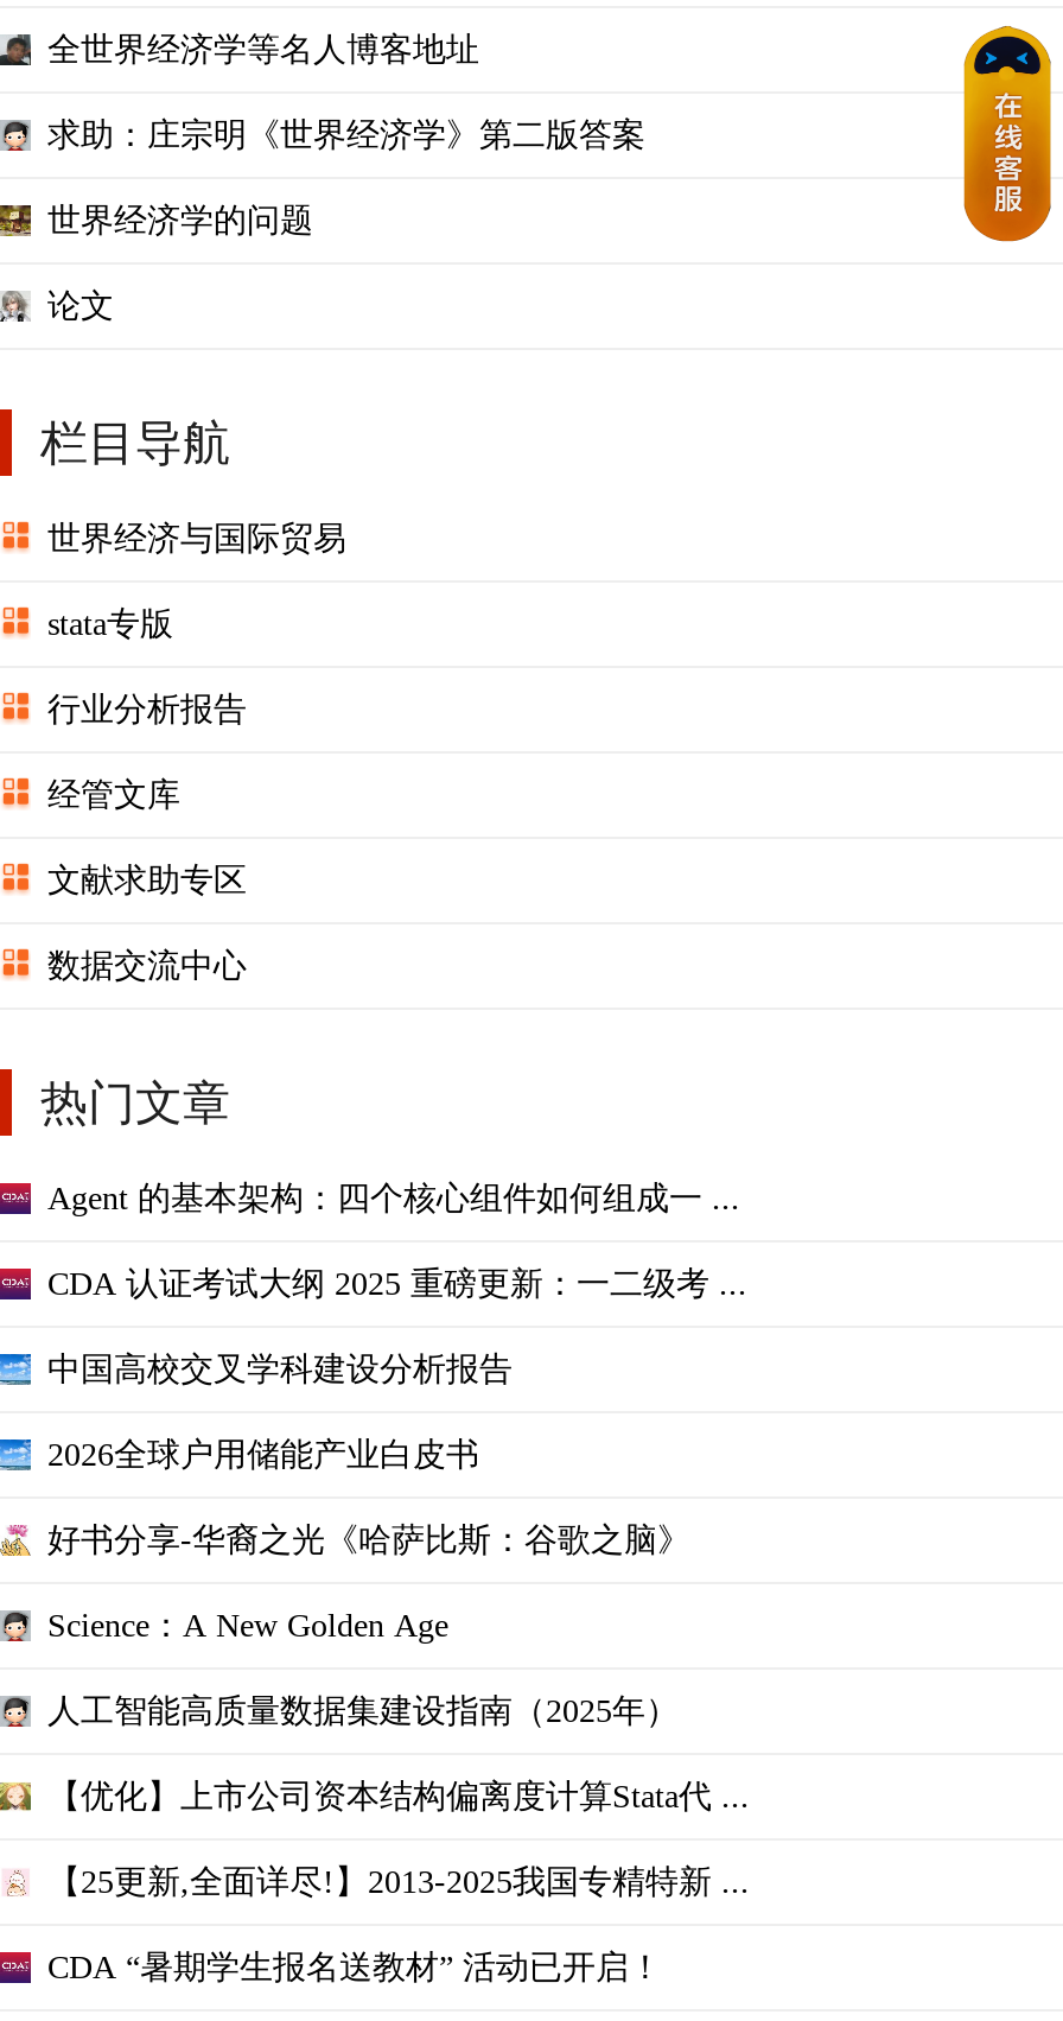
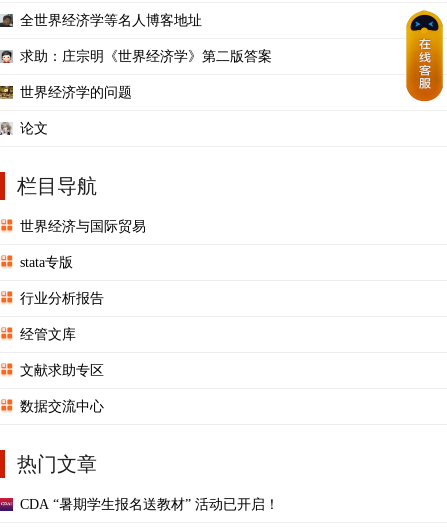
- Agent 的基本架构：四个核心组件如何组成一 ...
- CDA 认证考试大纲 2025 重磅更新：一二级考 ...
- 中国高校交叉学科建设分析报告
- 2026全球户用储能产业白皮书
- 好书分享-华裔之光《哈萨比斯：谷歌之脑》
- Science：A New Golden Age
- 人工智能高质量数据集建设指南（2025年）
- 【优化】上市公司资本结构偏离度计算Stata代 ...
- 【25更新,全面详尽!】2013-2025我国专精特新 ...
